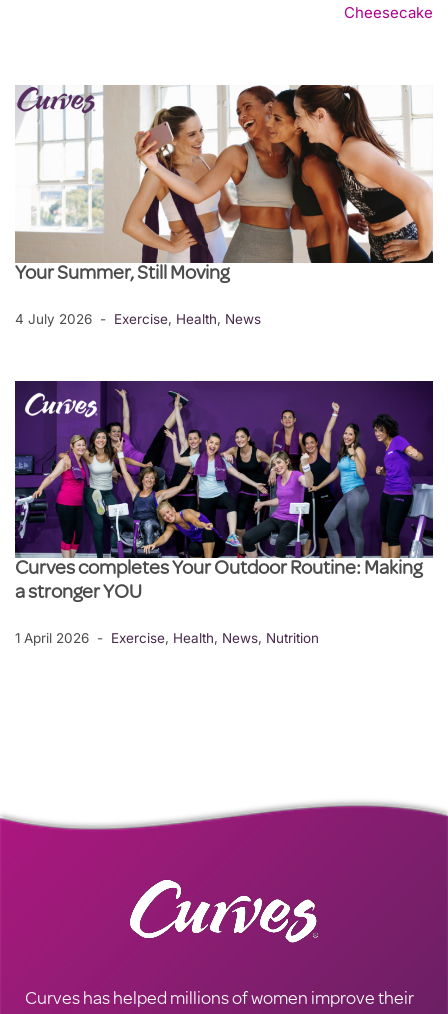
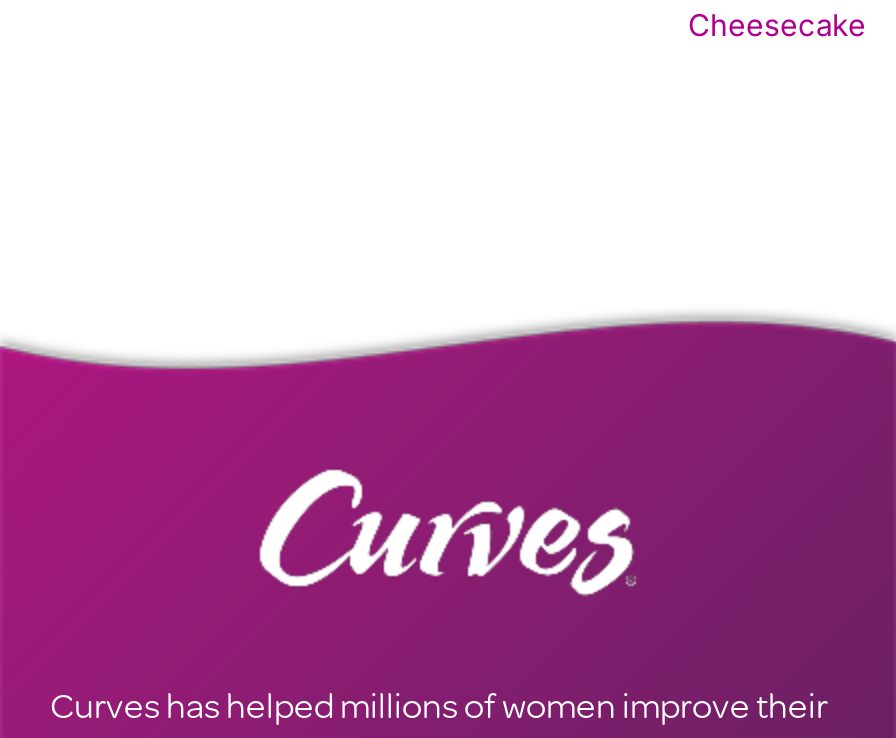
- [image]
- Your Summer, Still Moving
- 4 July 2026
- Exercise, Health, News

- [image]
- Curves completes Your Outdoor Routine: Making
- a stronger YOU
- 1 April 2026
- Exercise, Health, News, Nutrition
